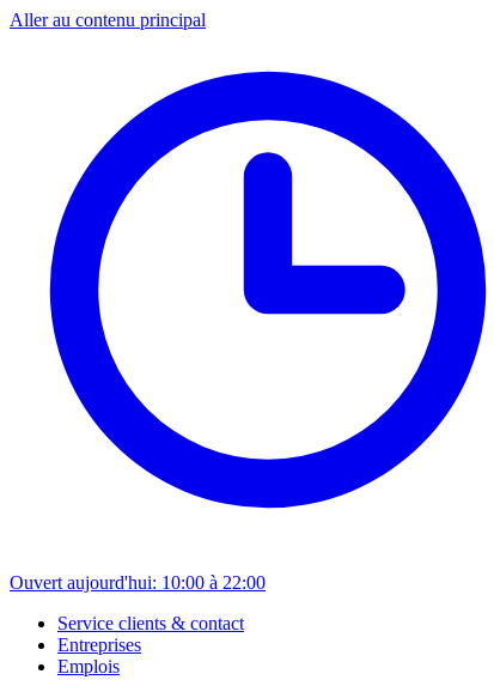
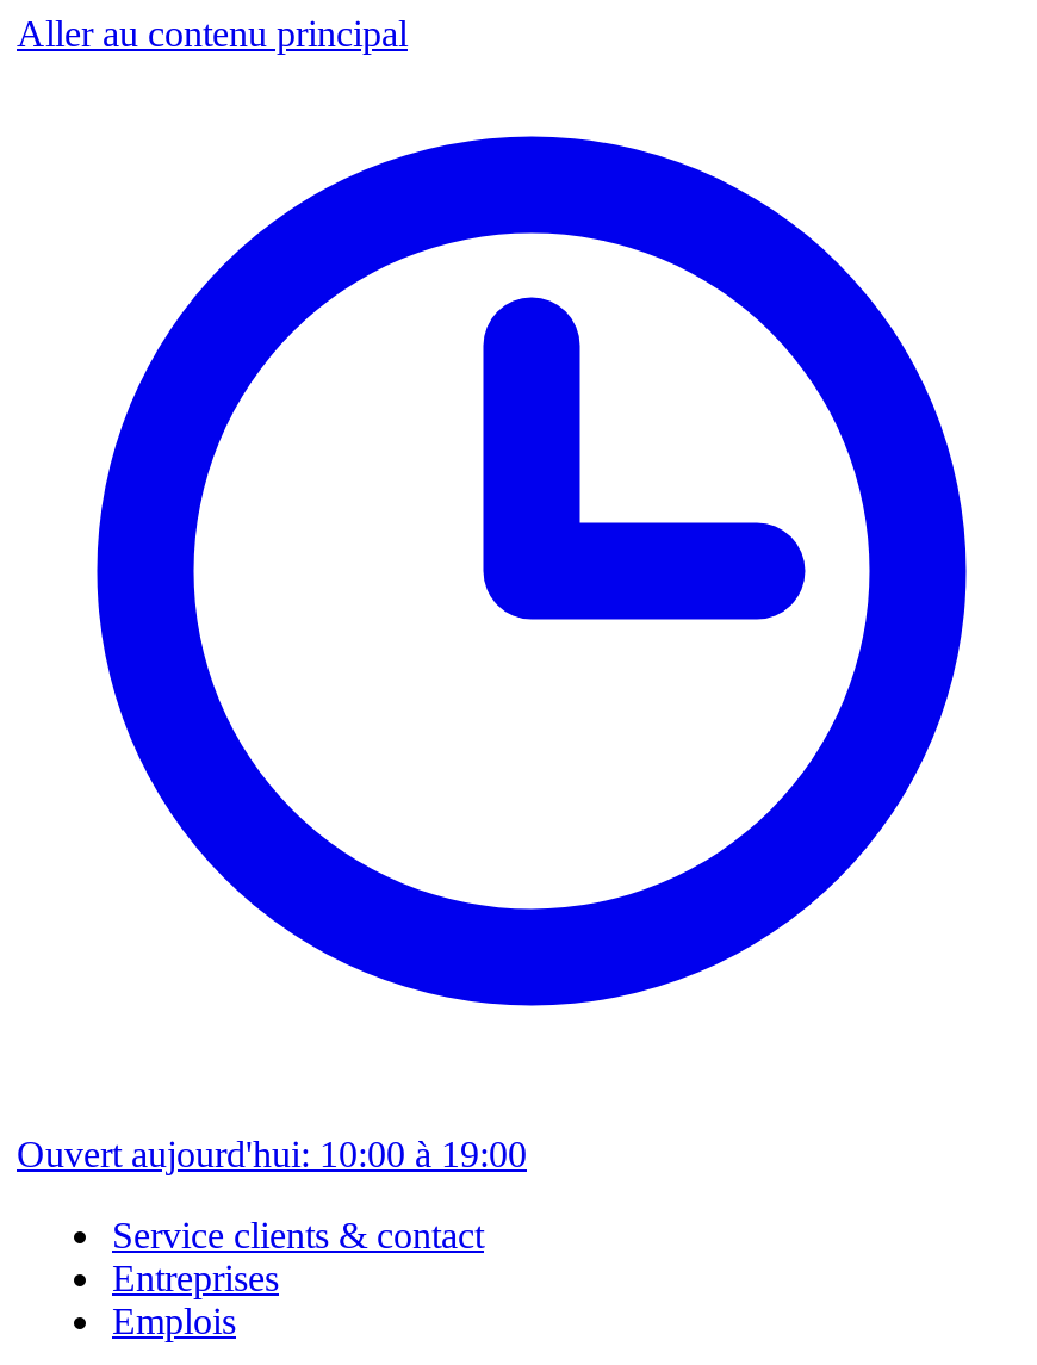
- Ouvert aujourd'hui: 10:00 à 22:00
+ Ouvert aujourd'hui: 10:00 à 19:00
